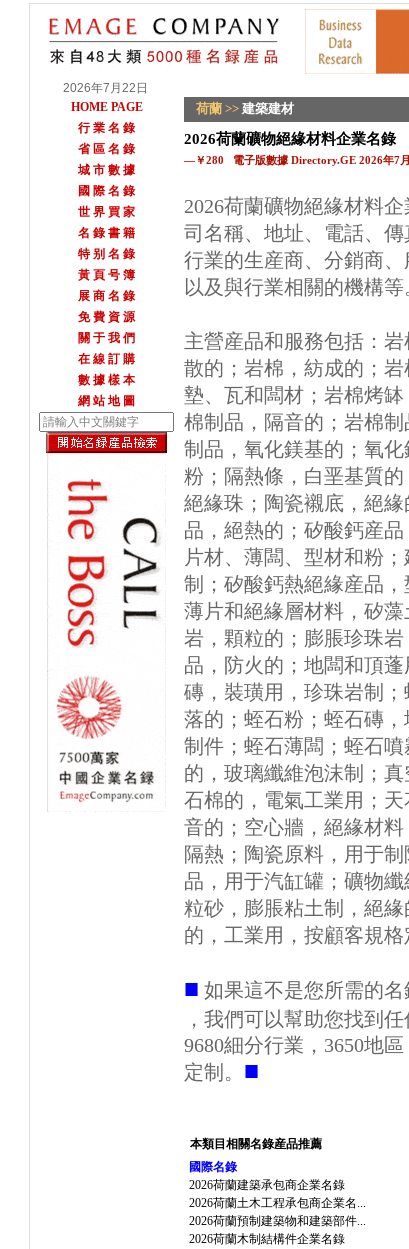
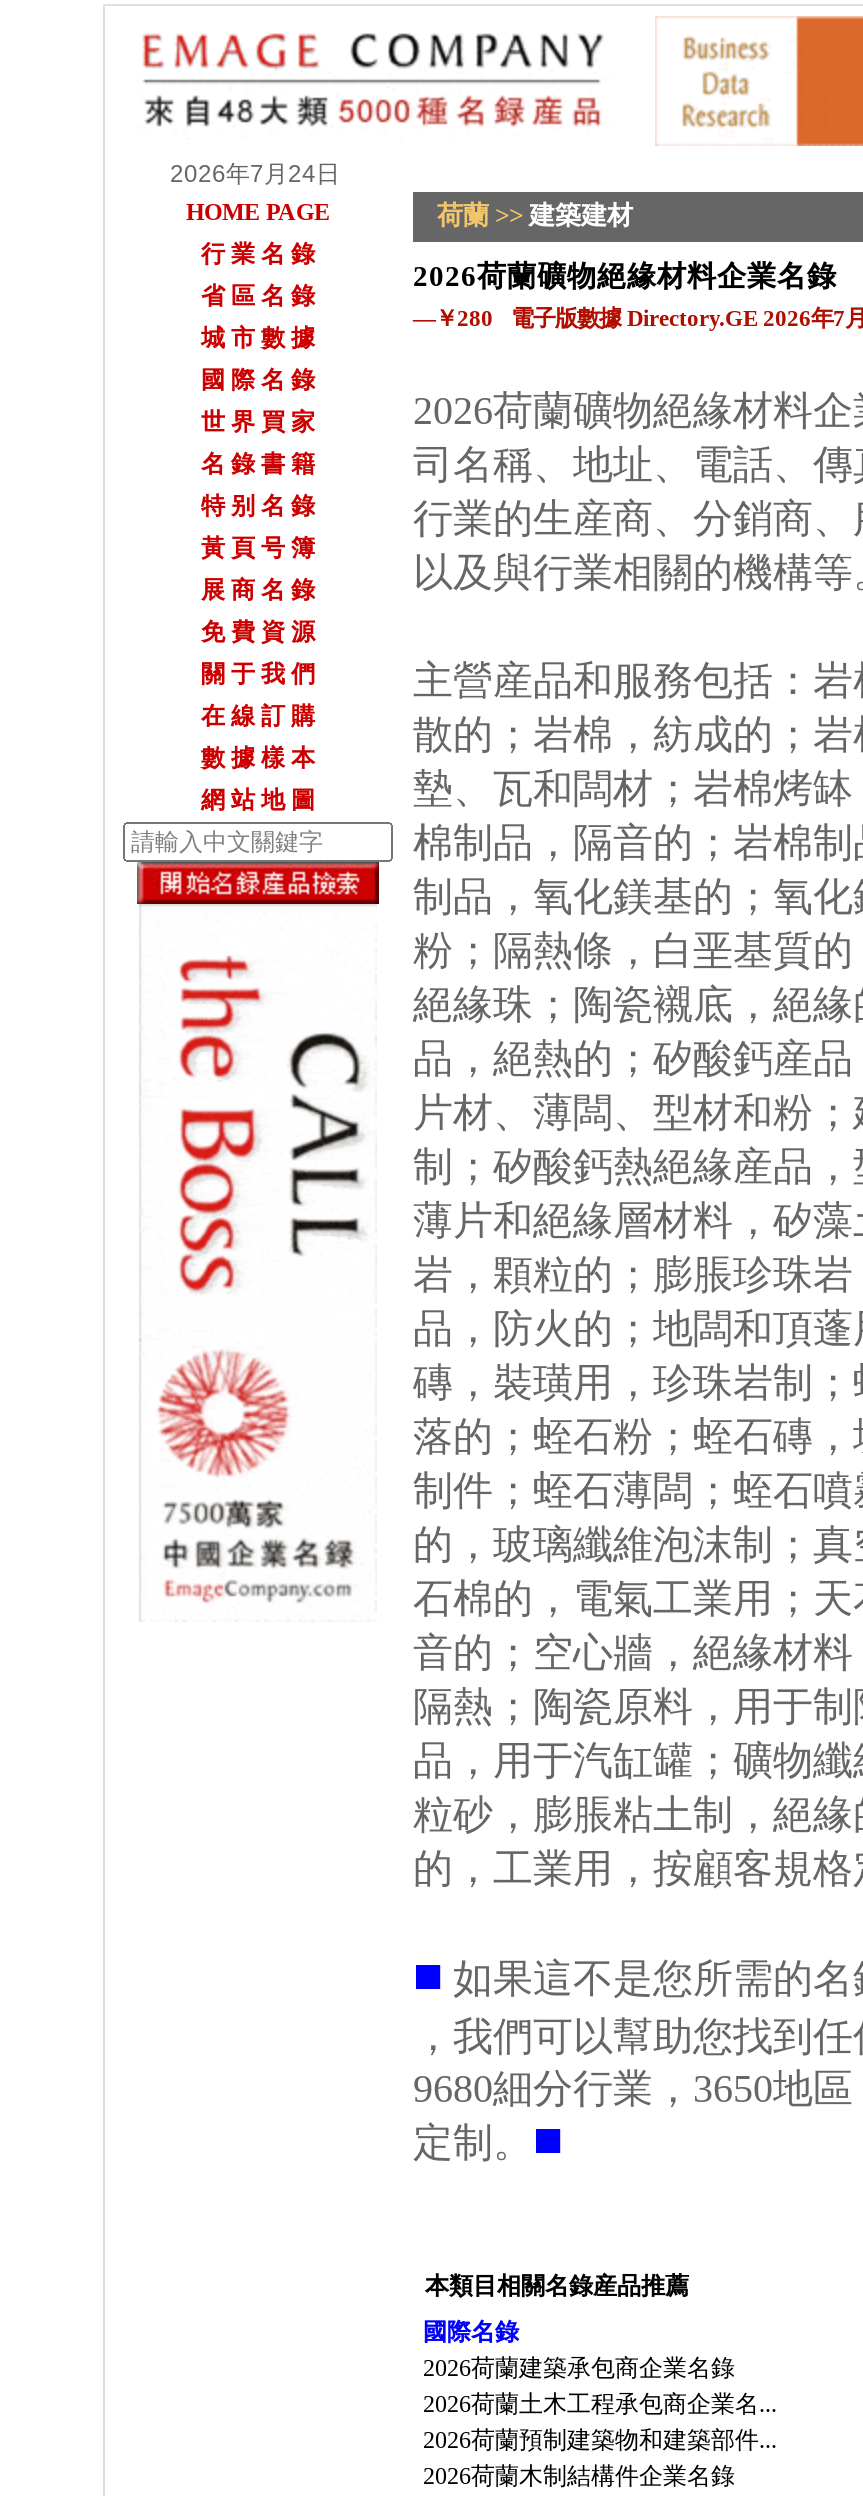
- 2026年7月22日
+ 2026年7月24日
